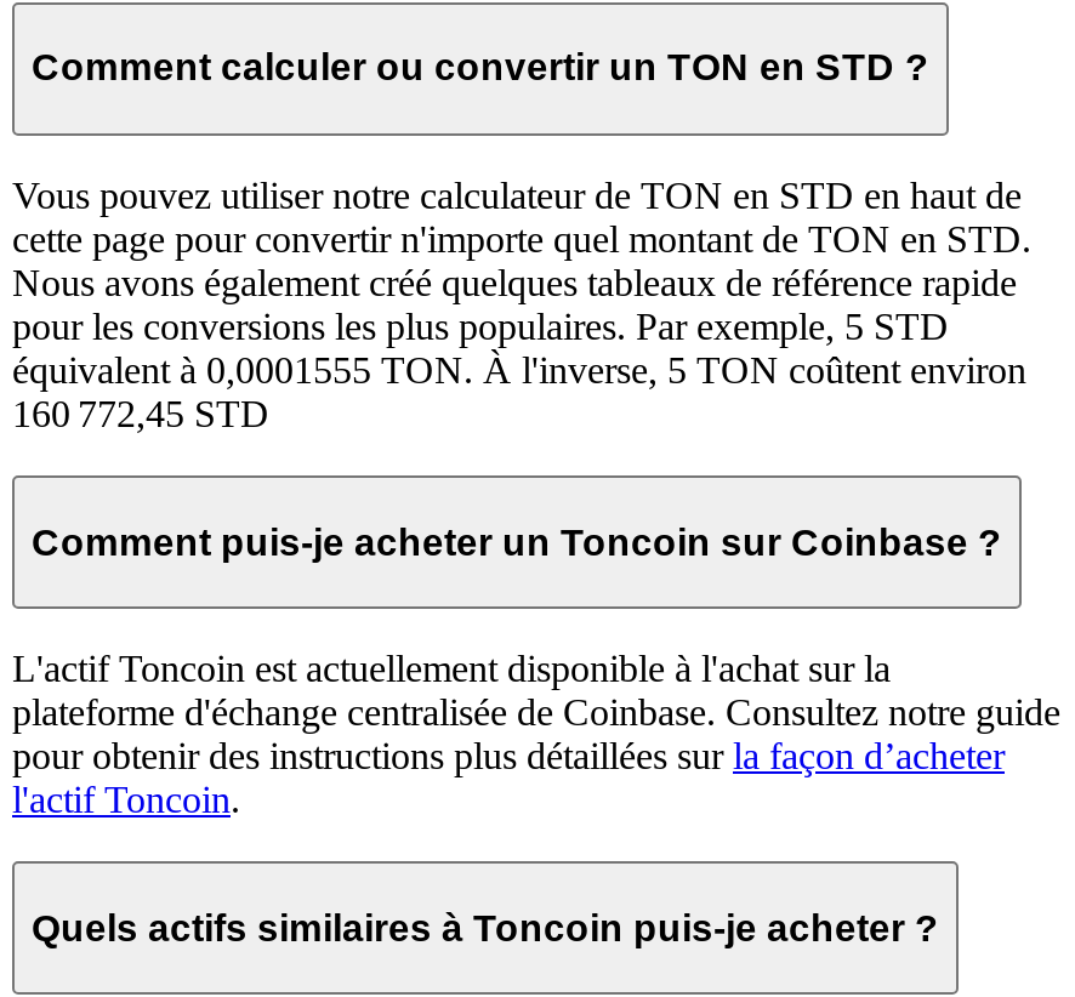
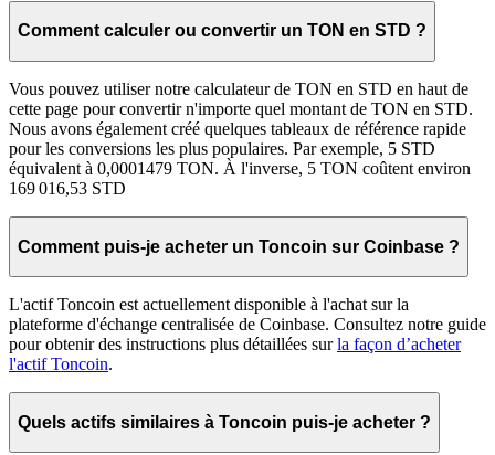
- équivalent à 0,0001555 TON. À l'inverse, 5 TON coûtent environ
+ équivalent à 0,0001479 TON. À l'inverse, 5 TON coûtent environ

- 160 772,45 STD
+ 169 016,53 STD
